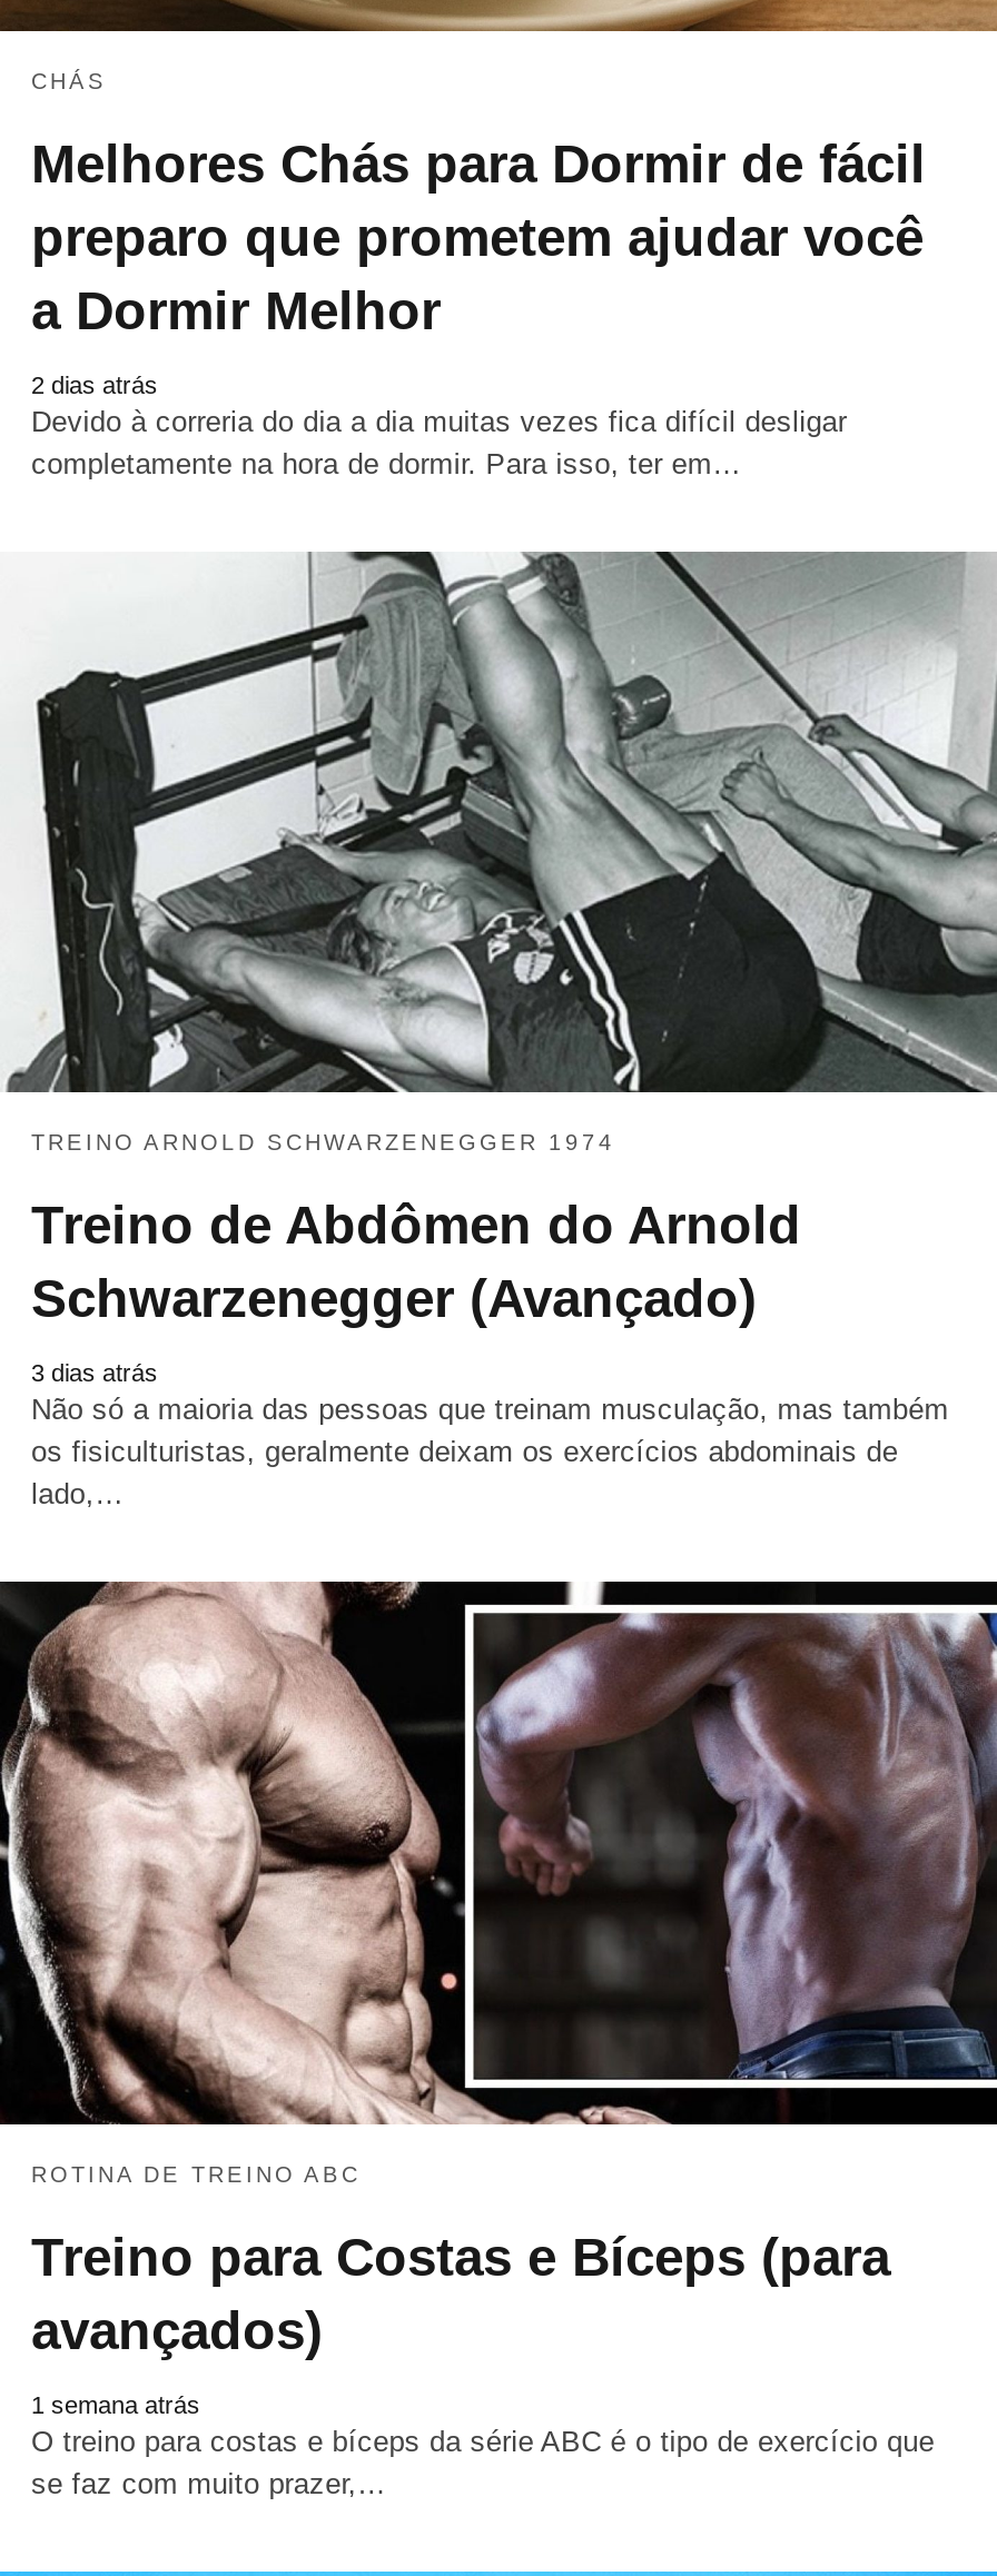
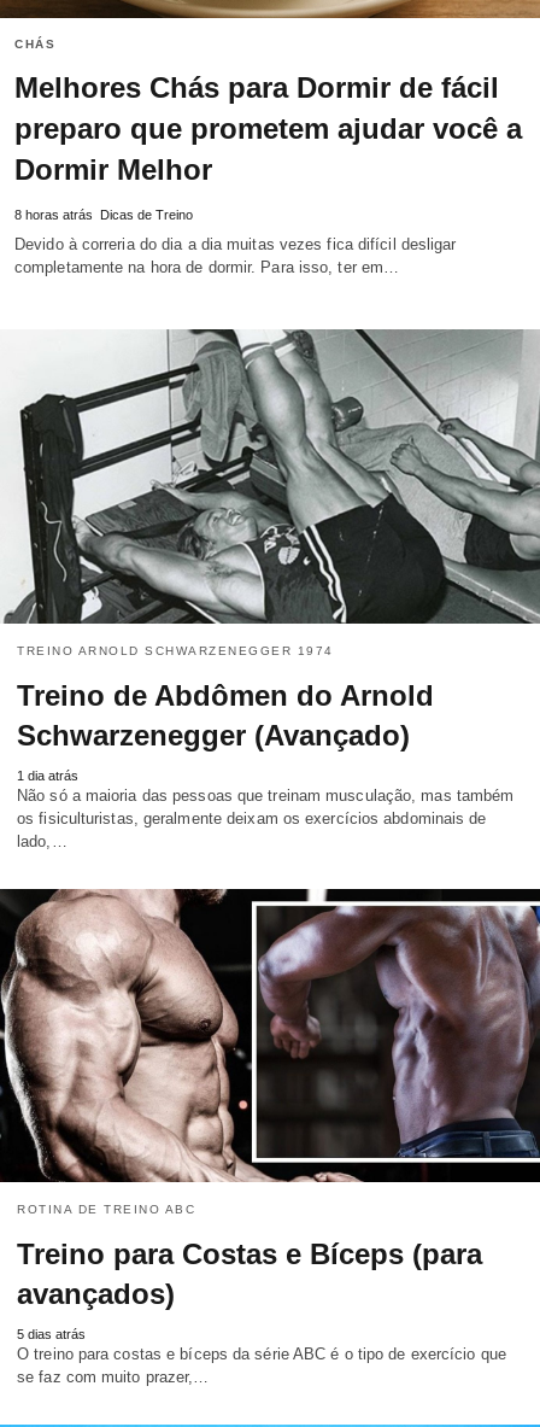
- 2 dias atrás
+ 8 horas atrás Dicas de Treino

- 3 dias atrás
+ 1 dia atrás

- 1 semana atrás
+ 5 dias atrás
